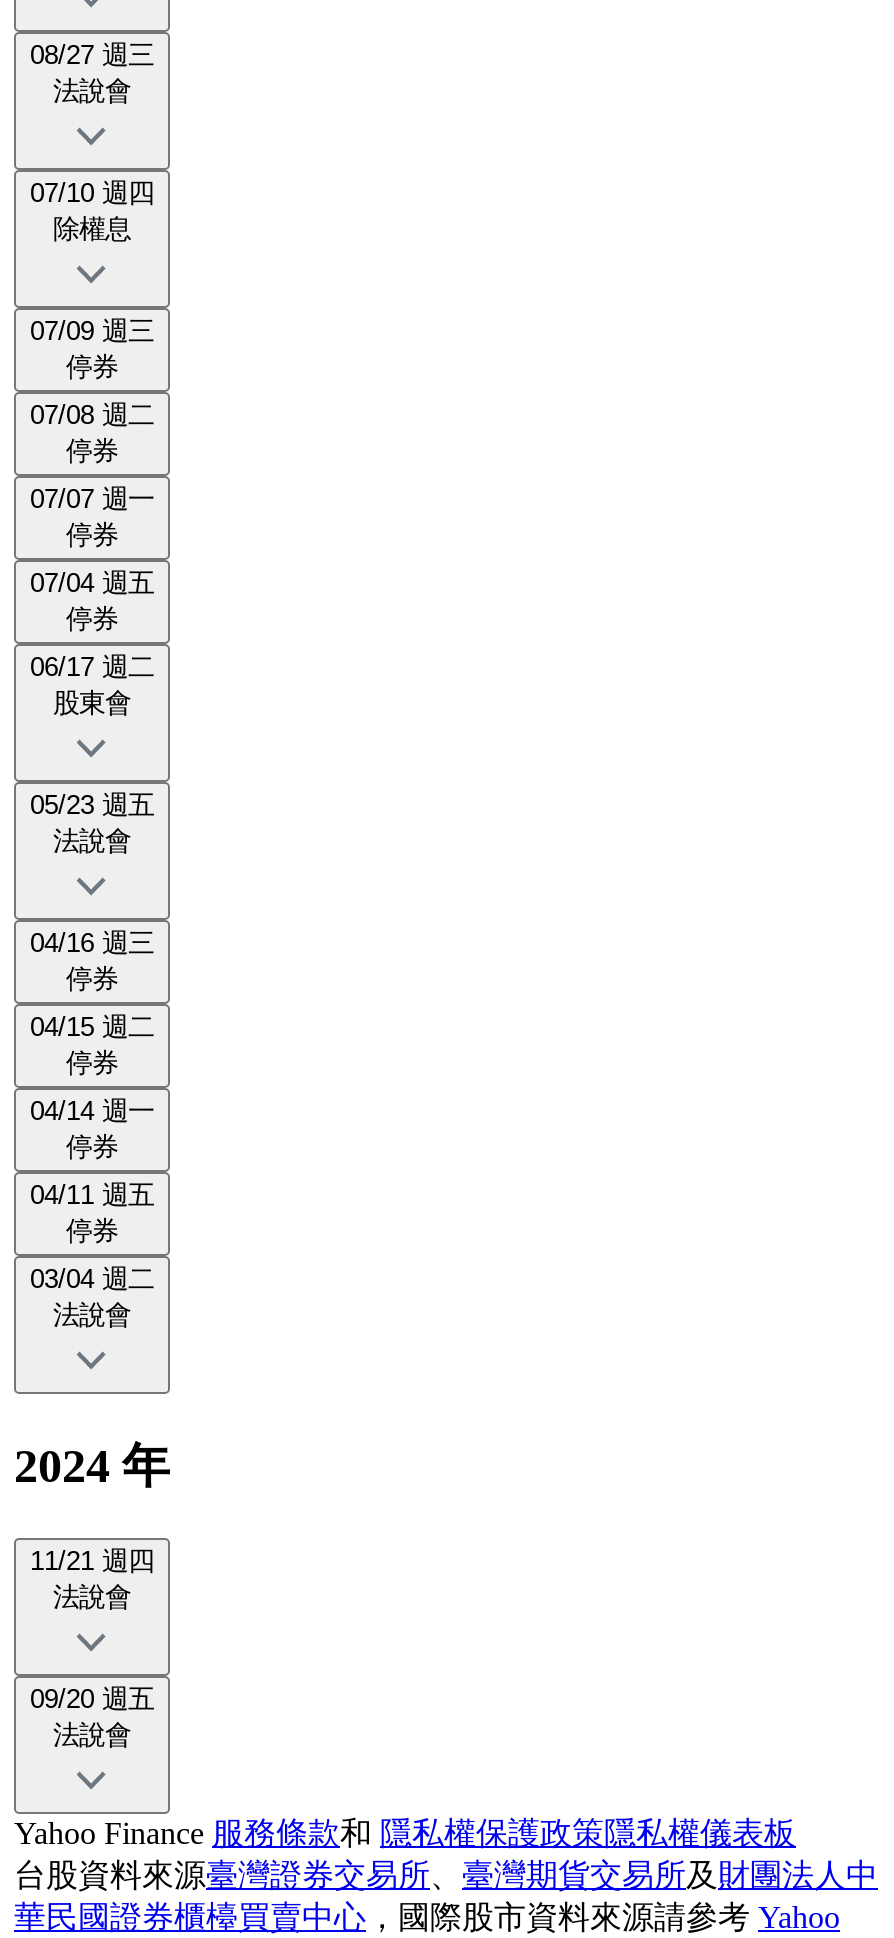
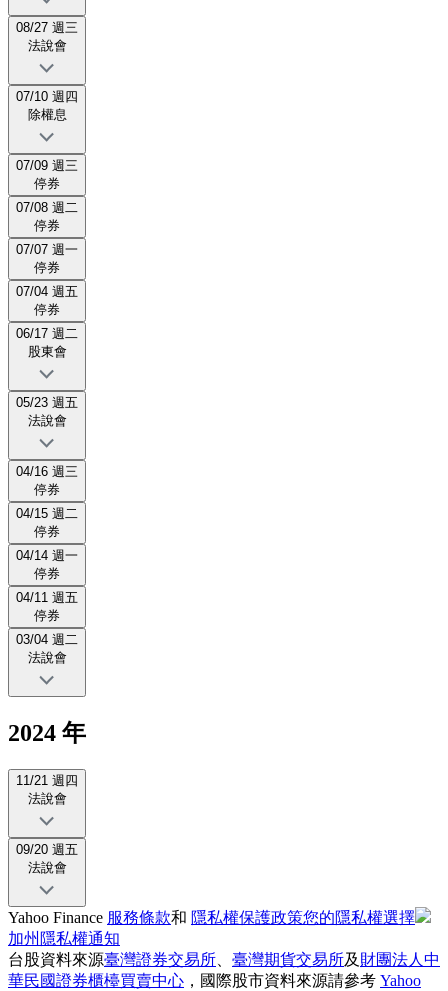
- Yahoo Finance 服務條款和隱私權保護政策隱私權儀表板
+ Yahoo Finance 服務條款和隱私權保護政策您的隱私權選擇
+ 加州隱私權通知
